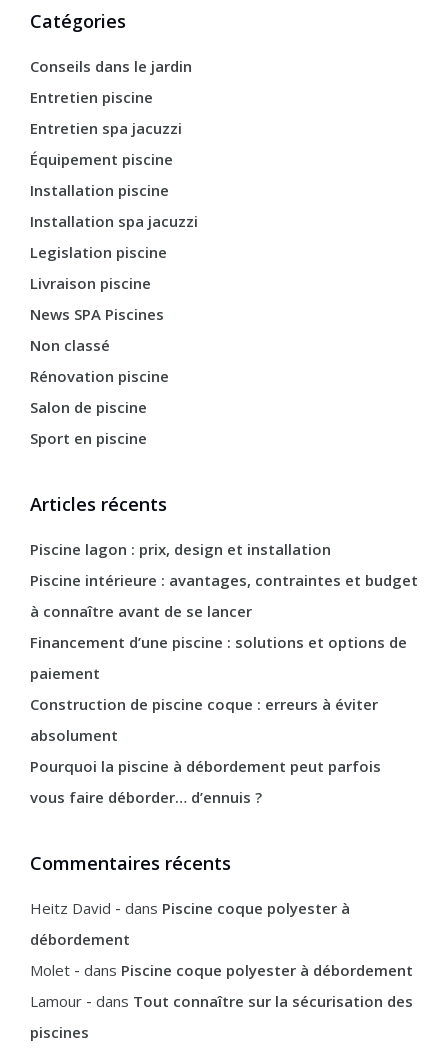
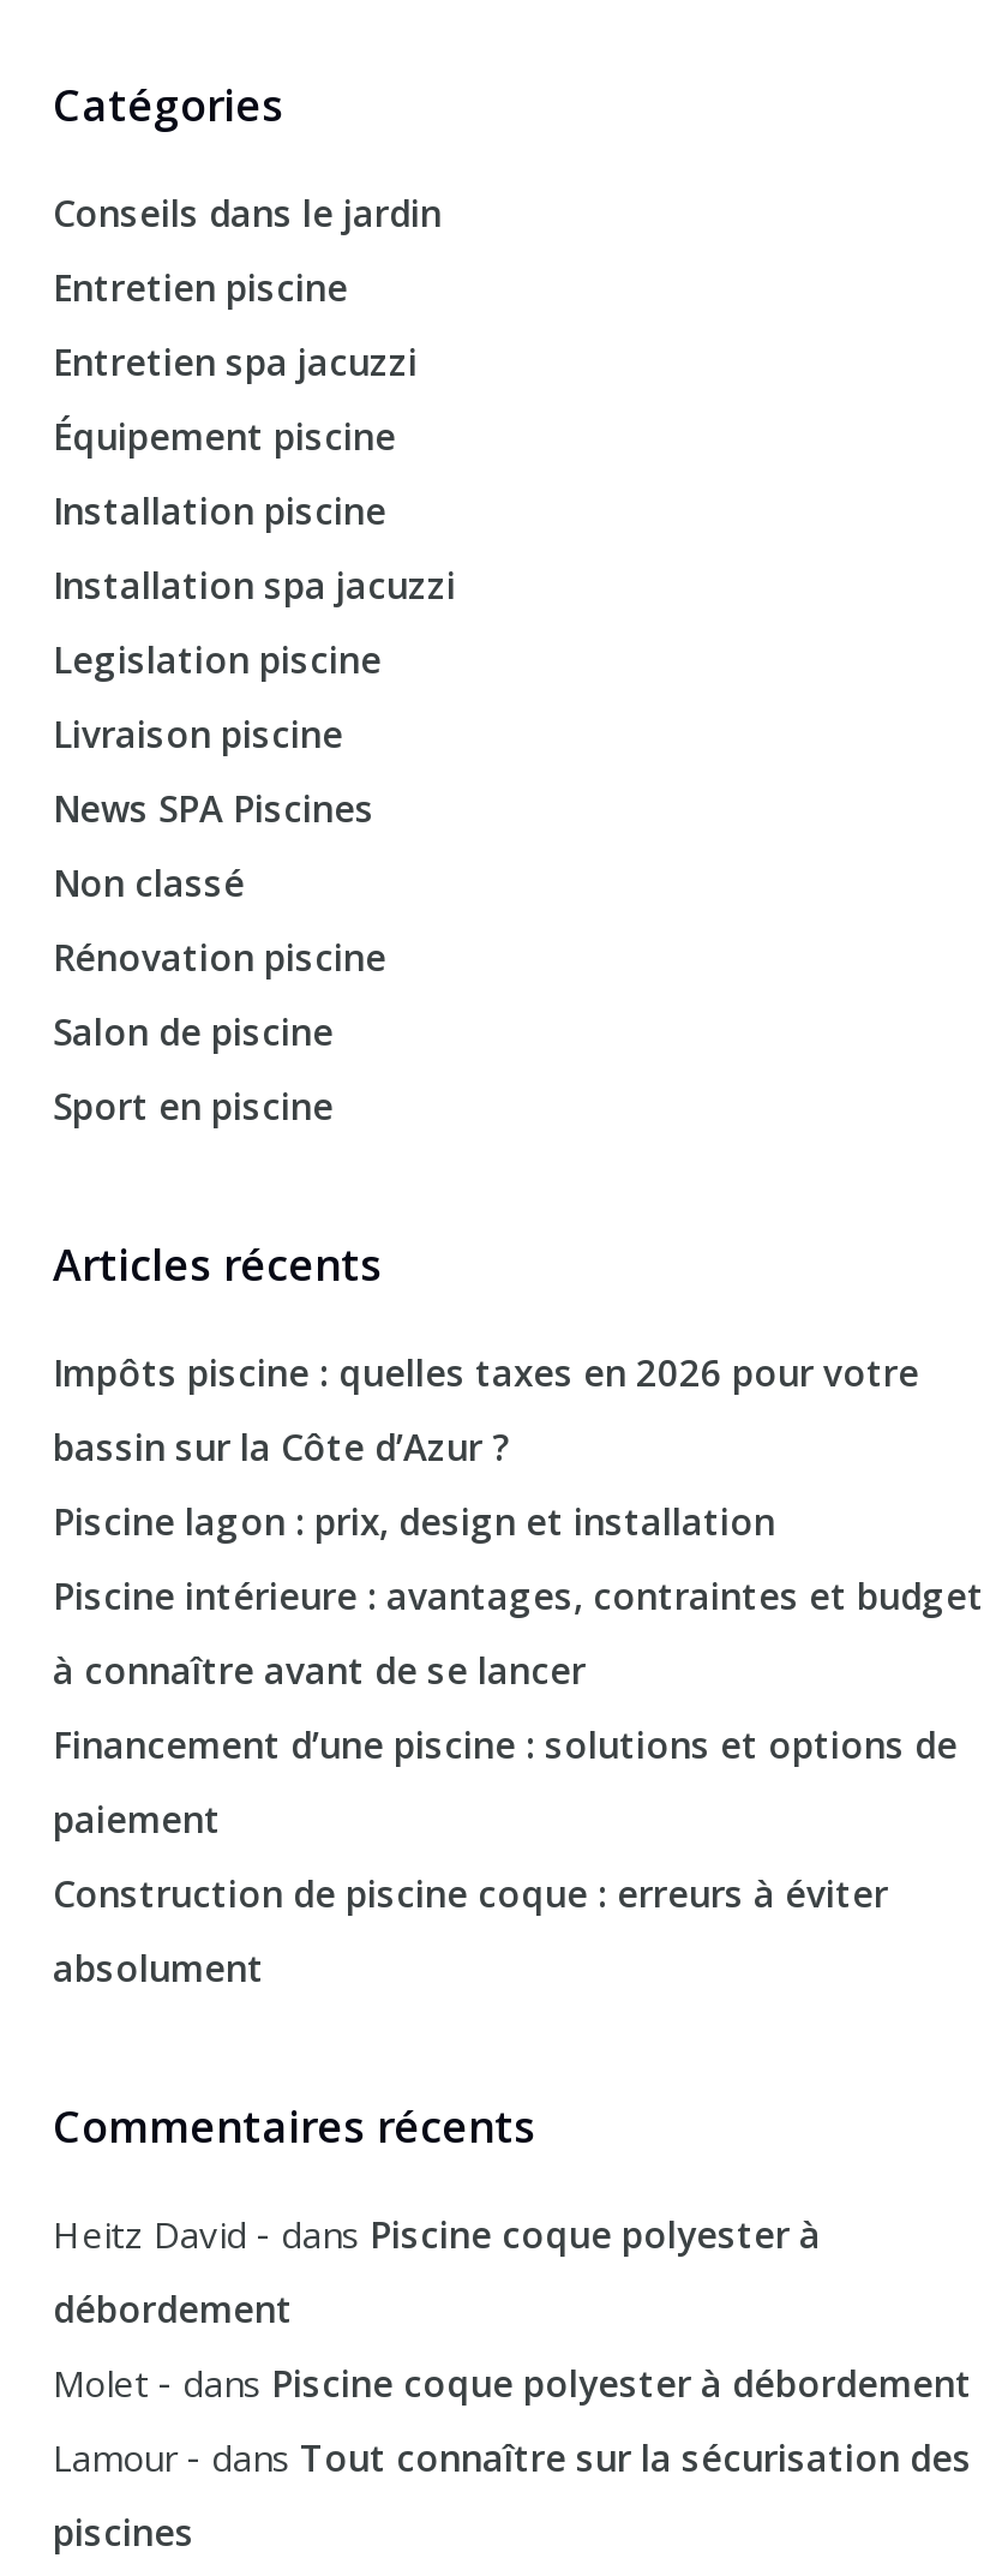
+ Impôts piscine : quelles taxes en 2026 pour votre
+ bassin sur la Côte d’Azur ?

moved down: Piscine lagon : prix, design et installation | Piscine intérieure : avantages, contraintes et budget | à connaître avant de se lancer | Financement d’une piscine : solutions et options de | paiement | Construction de piscine coque : erreurs à éviter | absolument

- Pourquoi la piscine à débordement peut parfois
- vous faire déborder… d’ennuis ?
